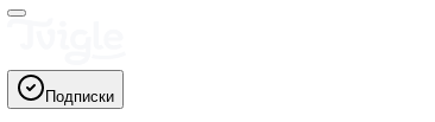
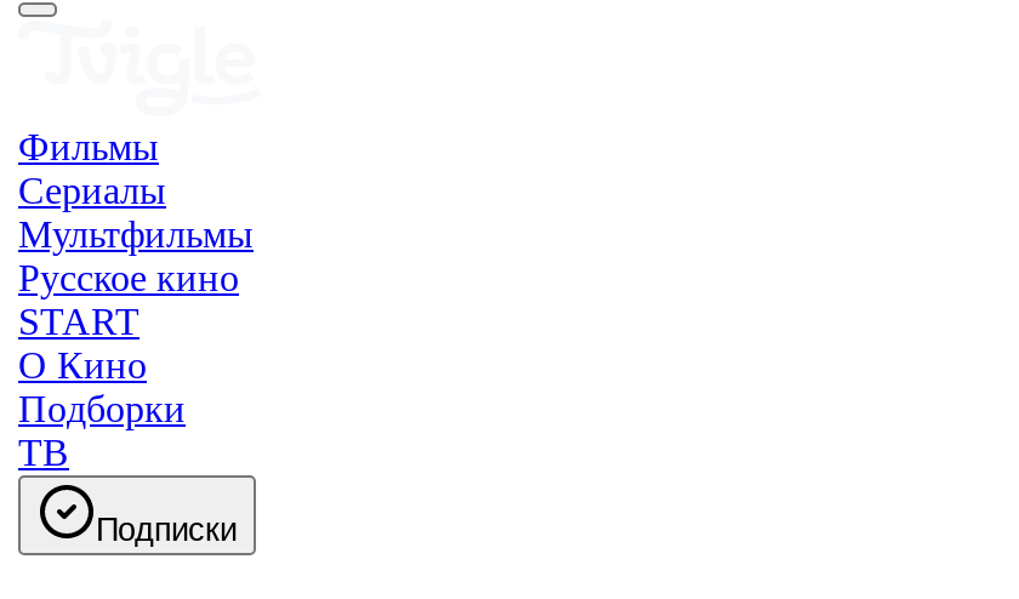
+ Фильмы
+ Сериалы
+ Мультфильмы
+ Русское кино
+ START
+ О Кино
+ Подборки
+ ТВ
